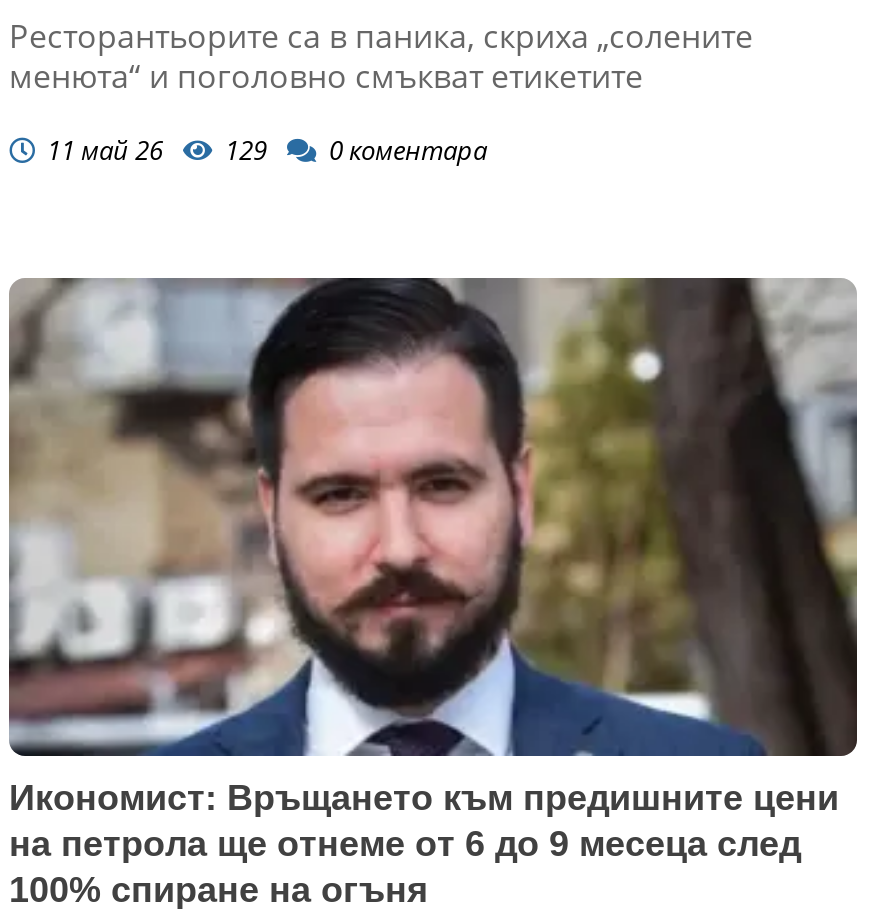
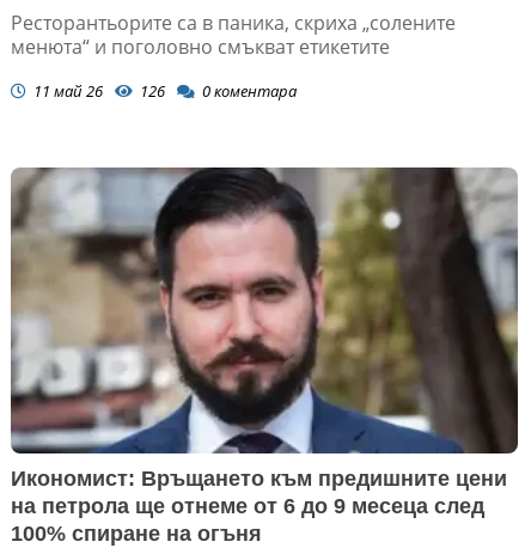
- 11 май 26 129 0 коментара
+ 11 май 26 126 0 коментара
